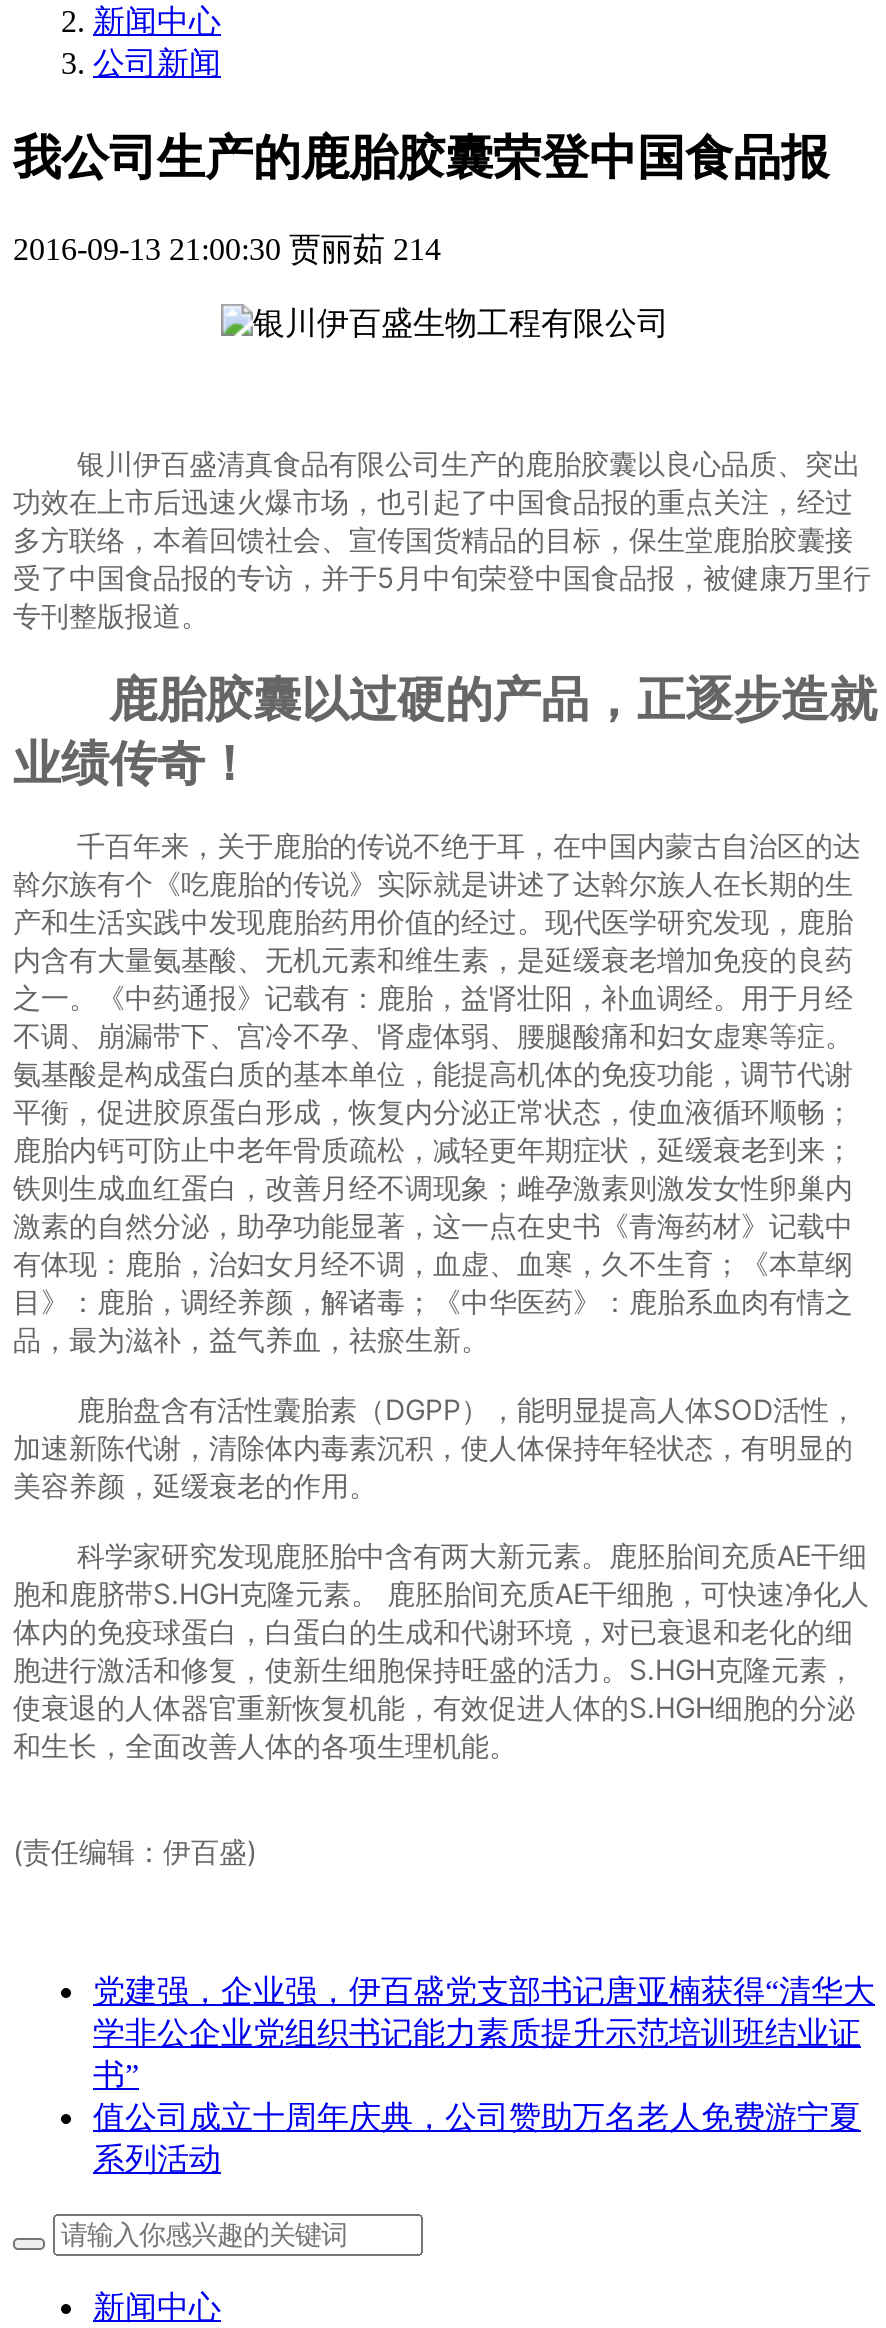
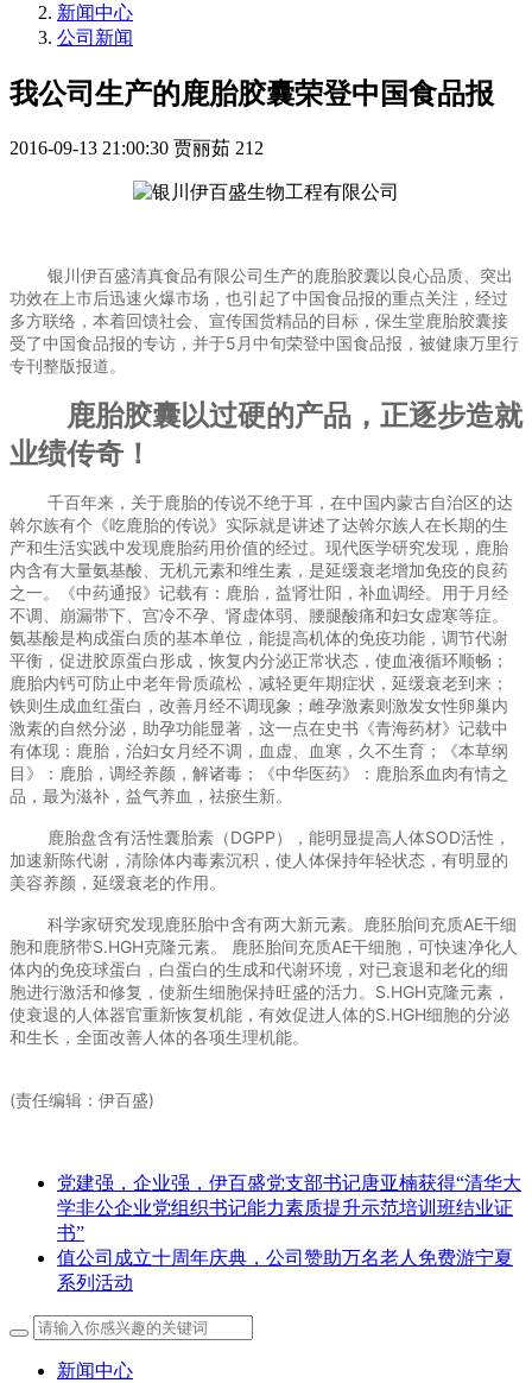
- 2016-09-13 21:00:30 贾丽茹 214
+ 2016-09-13 21:00:30 贾丽茹 212
